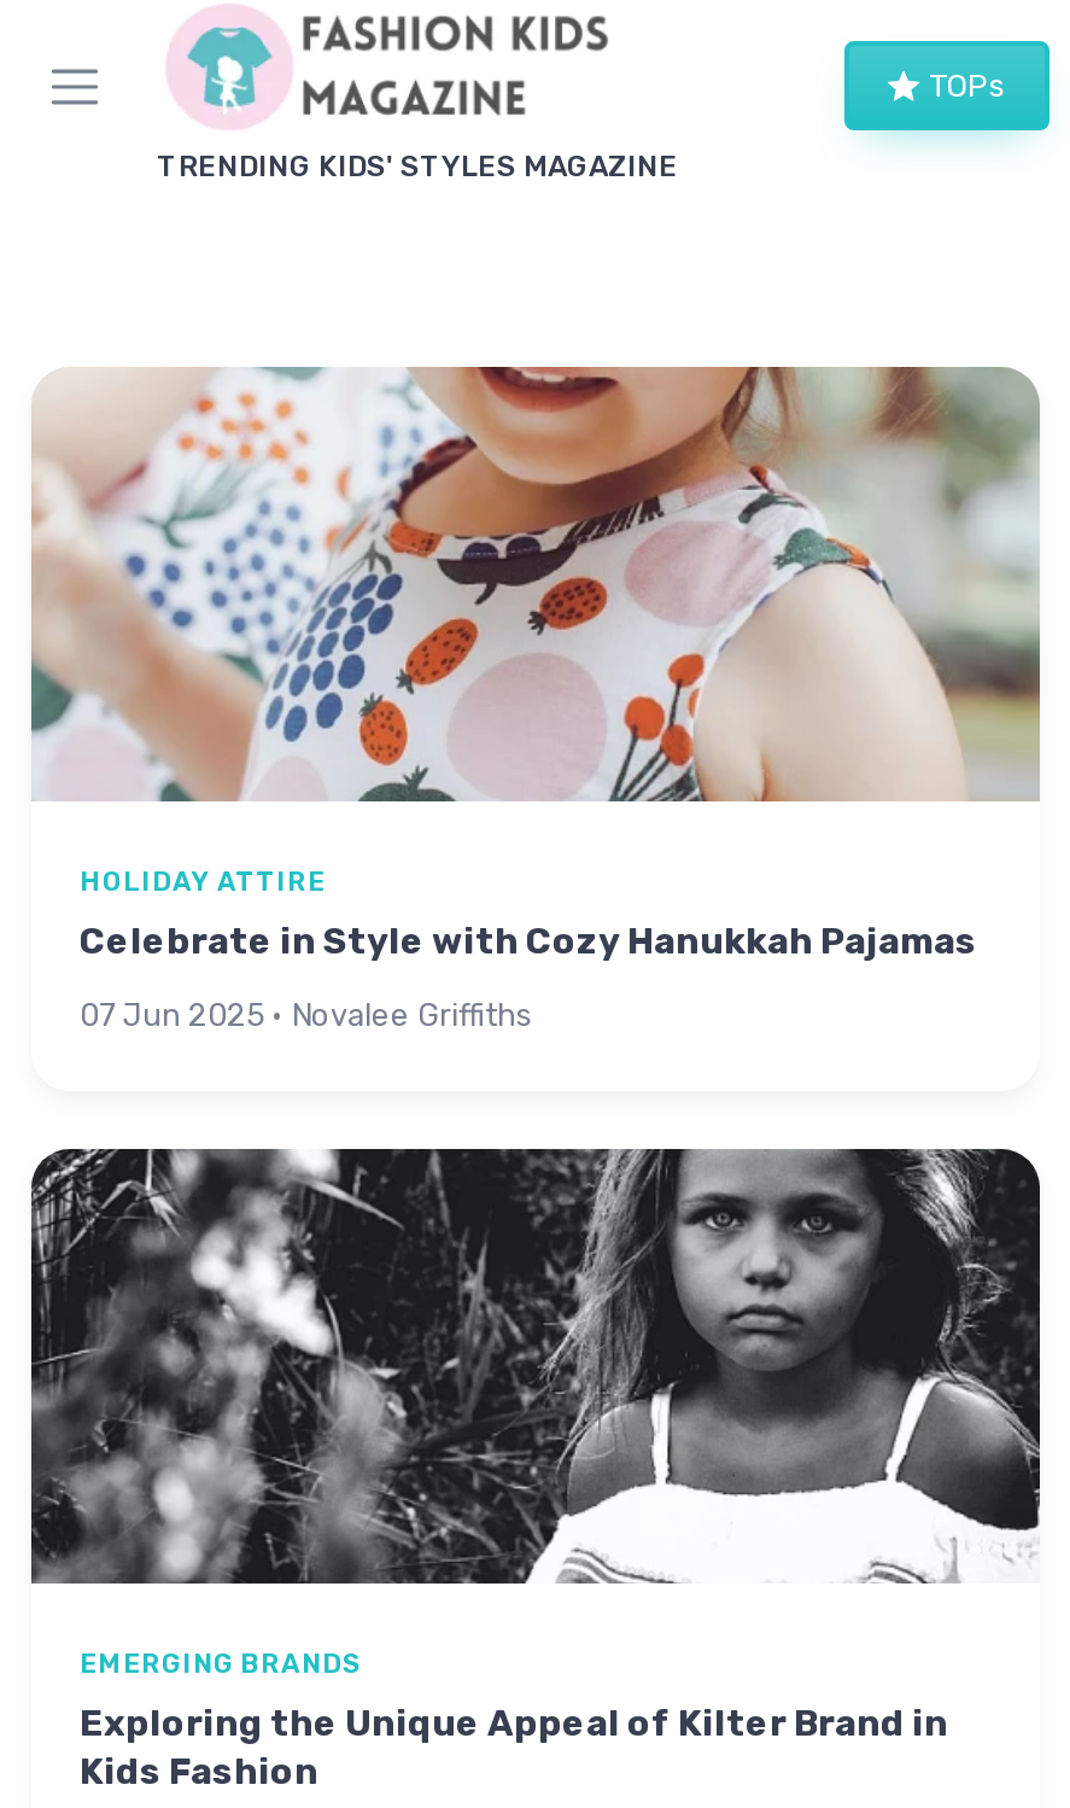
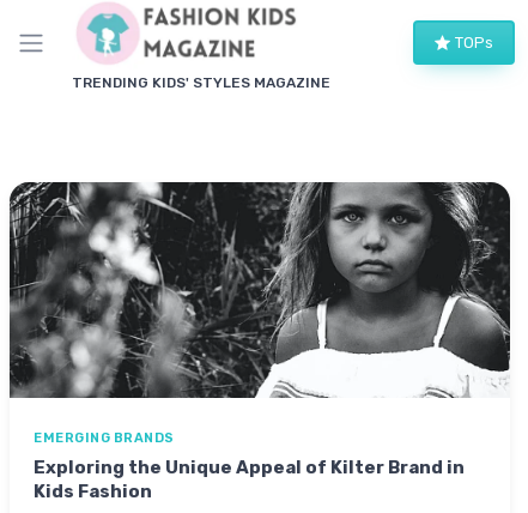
- [image]
- HOLIDAY ATTIRE
- Celebrate in Style with Cozy Hanukkah Pajamas
- 07 Jun 2025 · Novalee Griffiths
